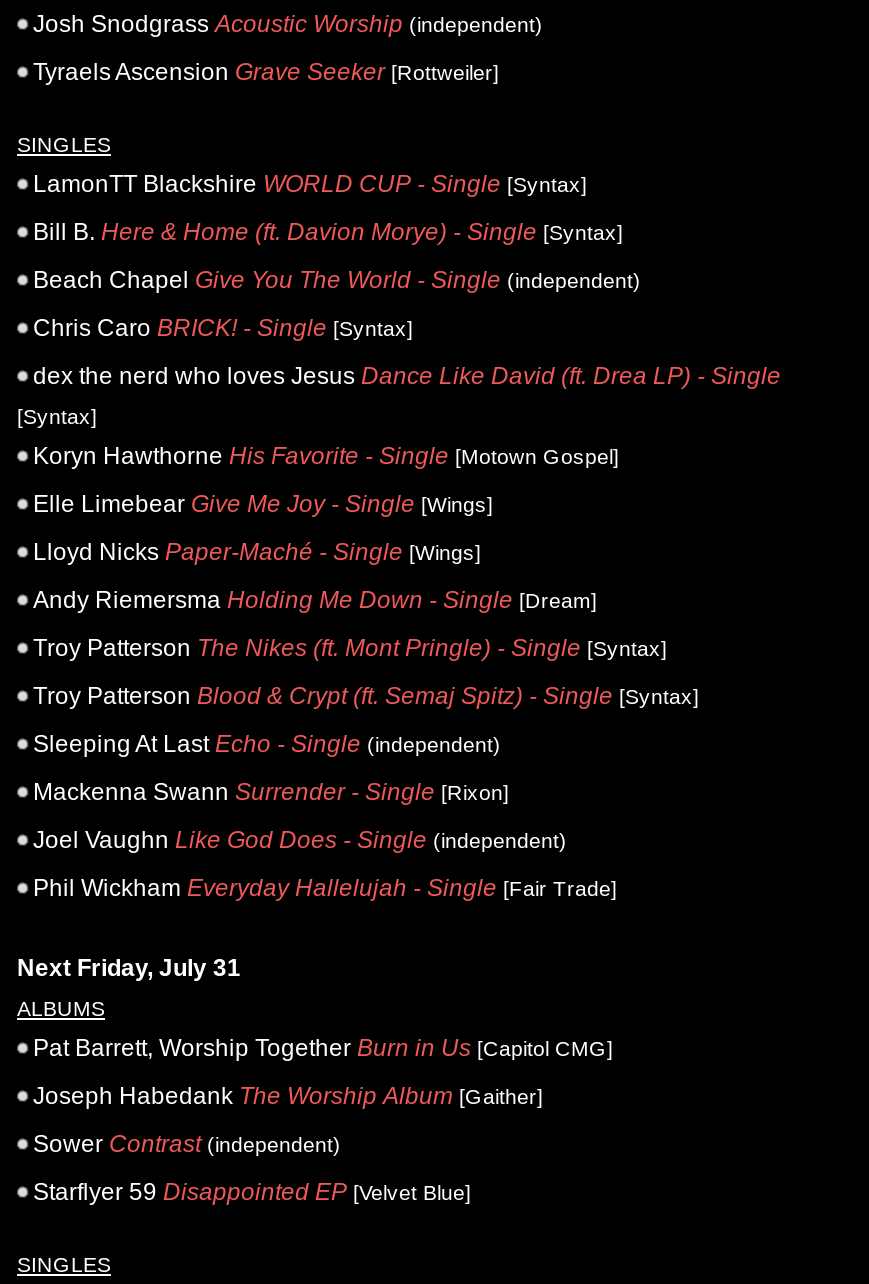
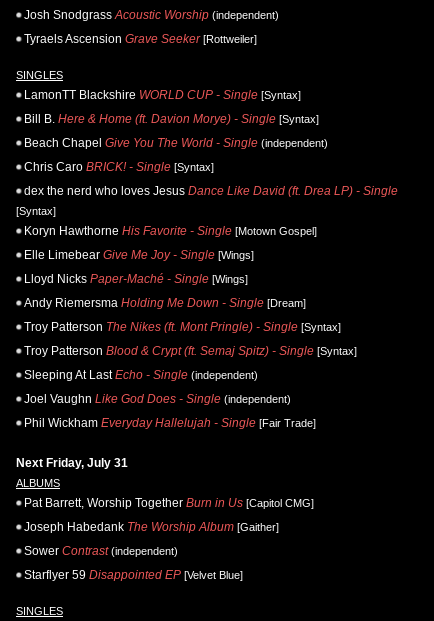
- Mackenna Swann Surrender - Single [Rixon]
